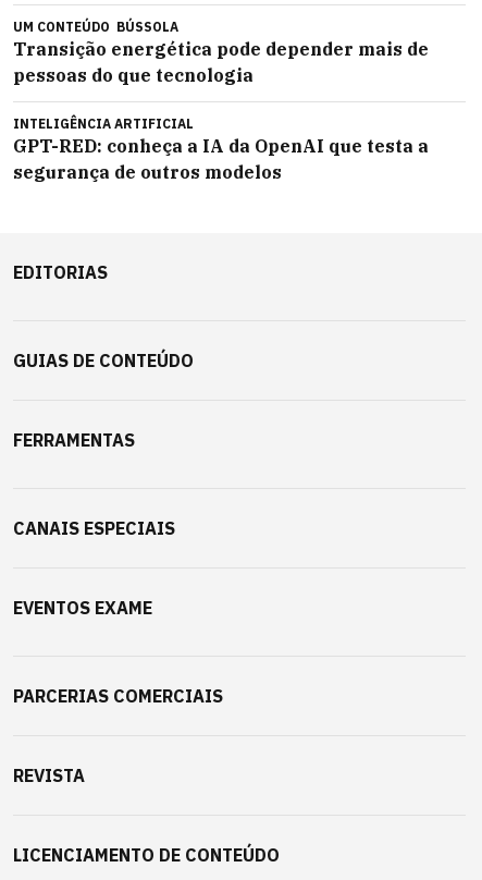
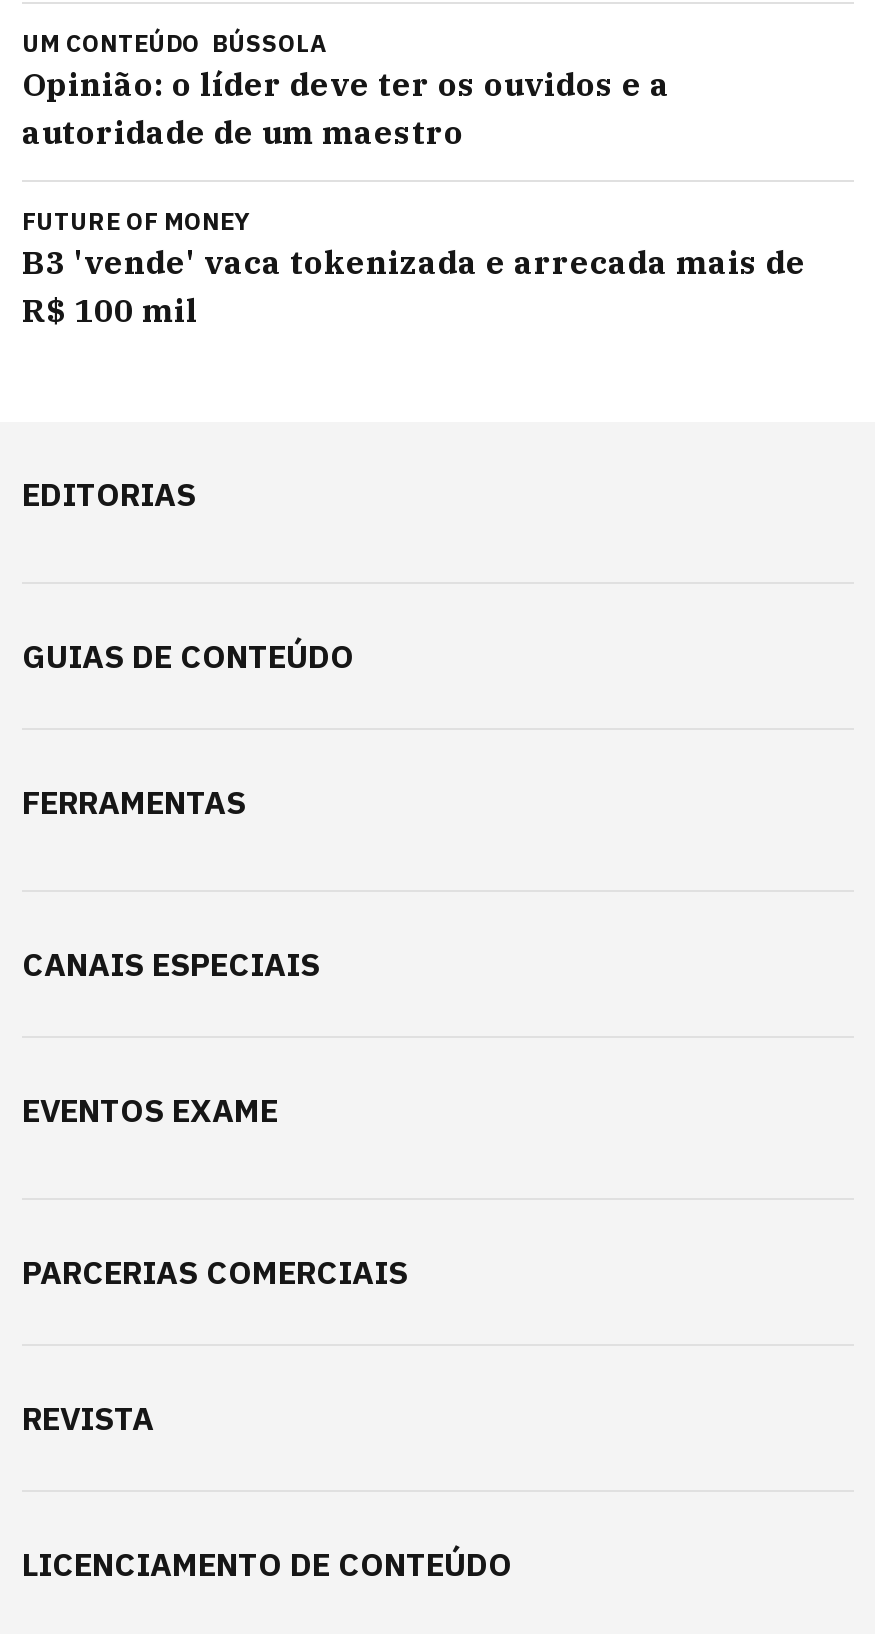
- Transição energética pode depender mais de
- pessoas do que tecnologia
+ Opinião: o líder deve ter os ouvidos e a
+ autoridade de um maestro

- INTELIGÊNCIA ARTIFICIAL
- GPT-RED: conheça a IA da OpenAI que testa a
- segurança de outros modelos
+ FUTURE OF MONEY
+ B3 'vende' vaca tokenizada e arrecada mais de
+ R$ 100 mil
